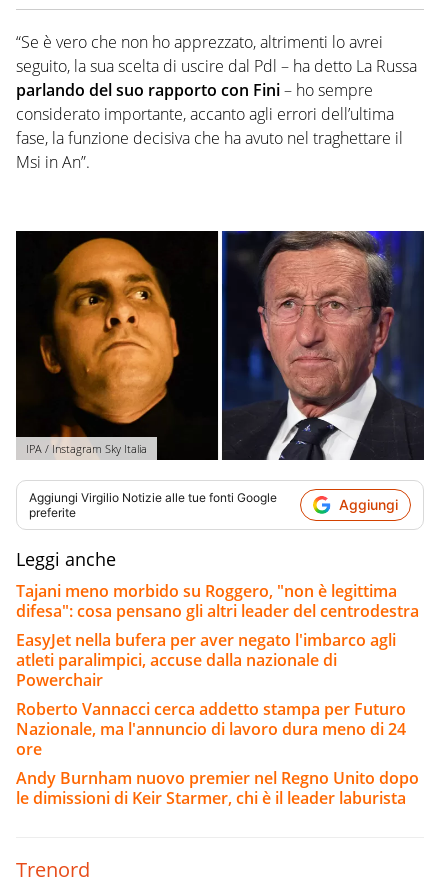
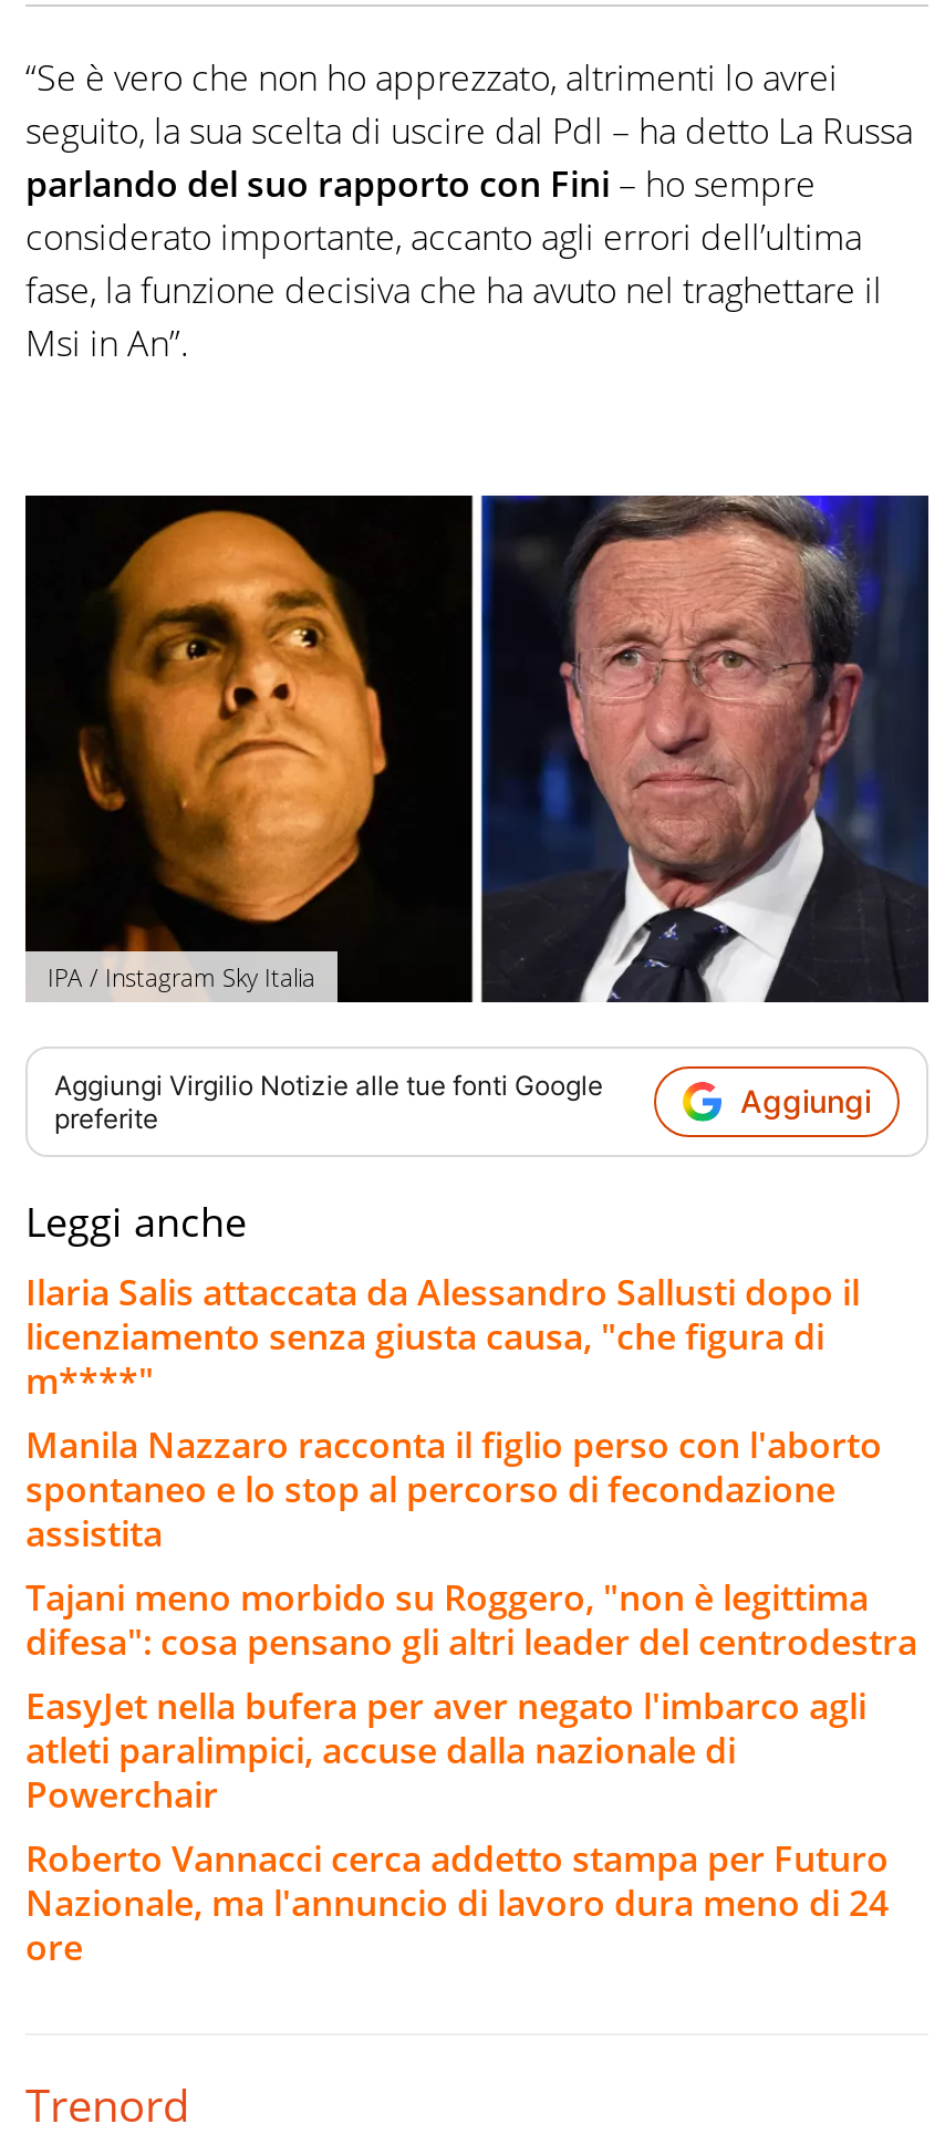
+ Ilaria Salis attaccata da Alessandro Sallusti dopo il
+ licenziamento senza giusta causa, "che figura di
+ m****"
+ Manila Nazzaro racconta il figlio perso con l'aborto
+ spontaneo e lo stop al percorso di fecondazione
+ assistita

moved down: Tajani meno morbido su Roggero, "non è legittima | difesa": cosa pensano gli altri leader del centrodestra | EasyJet nella bufera per aver negato l'imbarco agli | atleti paralimpici, accuse dalla nazionale di | Powerchair | Roberto Vannacci cerca addetto stampa per Futuro | Nazionale, ma l'annuncio di lavoro dura meno di 24 | ore

- Andy Burnham nuovo premier nel Regno Unito dopo
- le dimissioni di Keir Starmer, chi è il leader laburista
